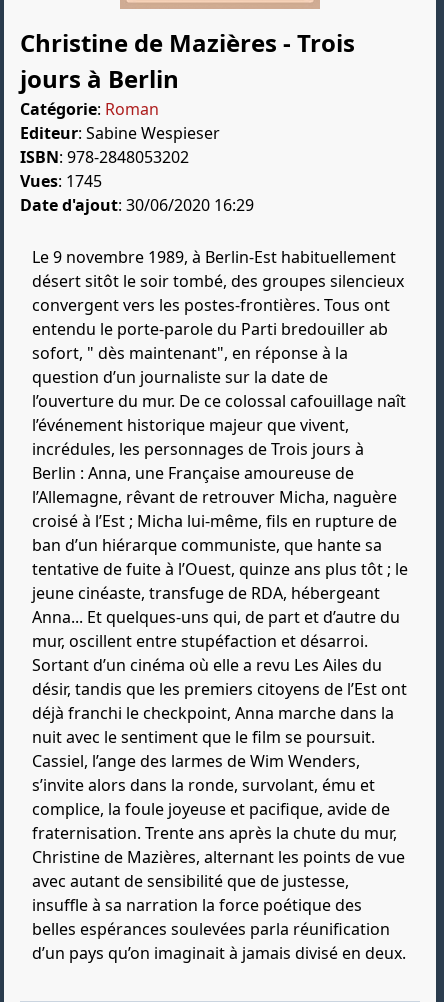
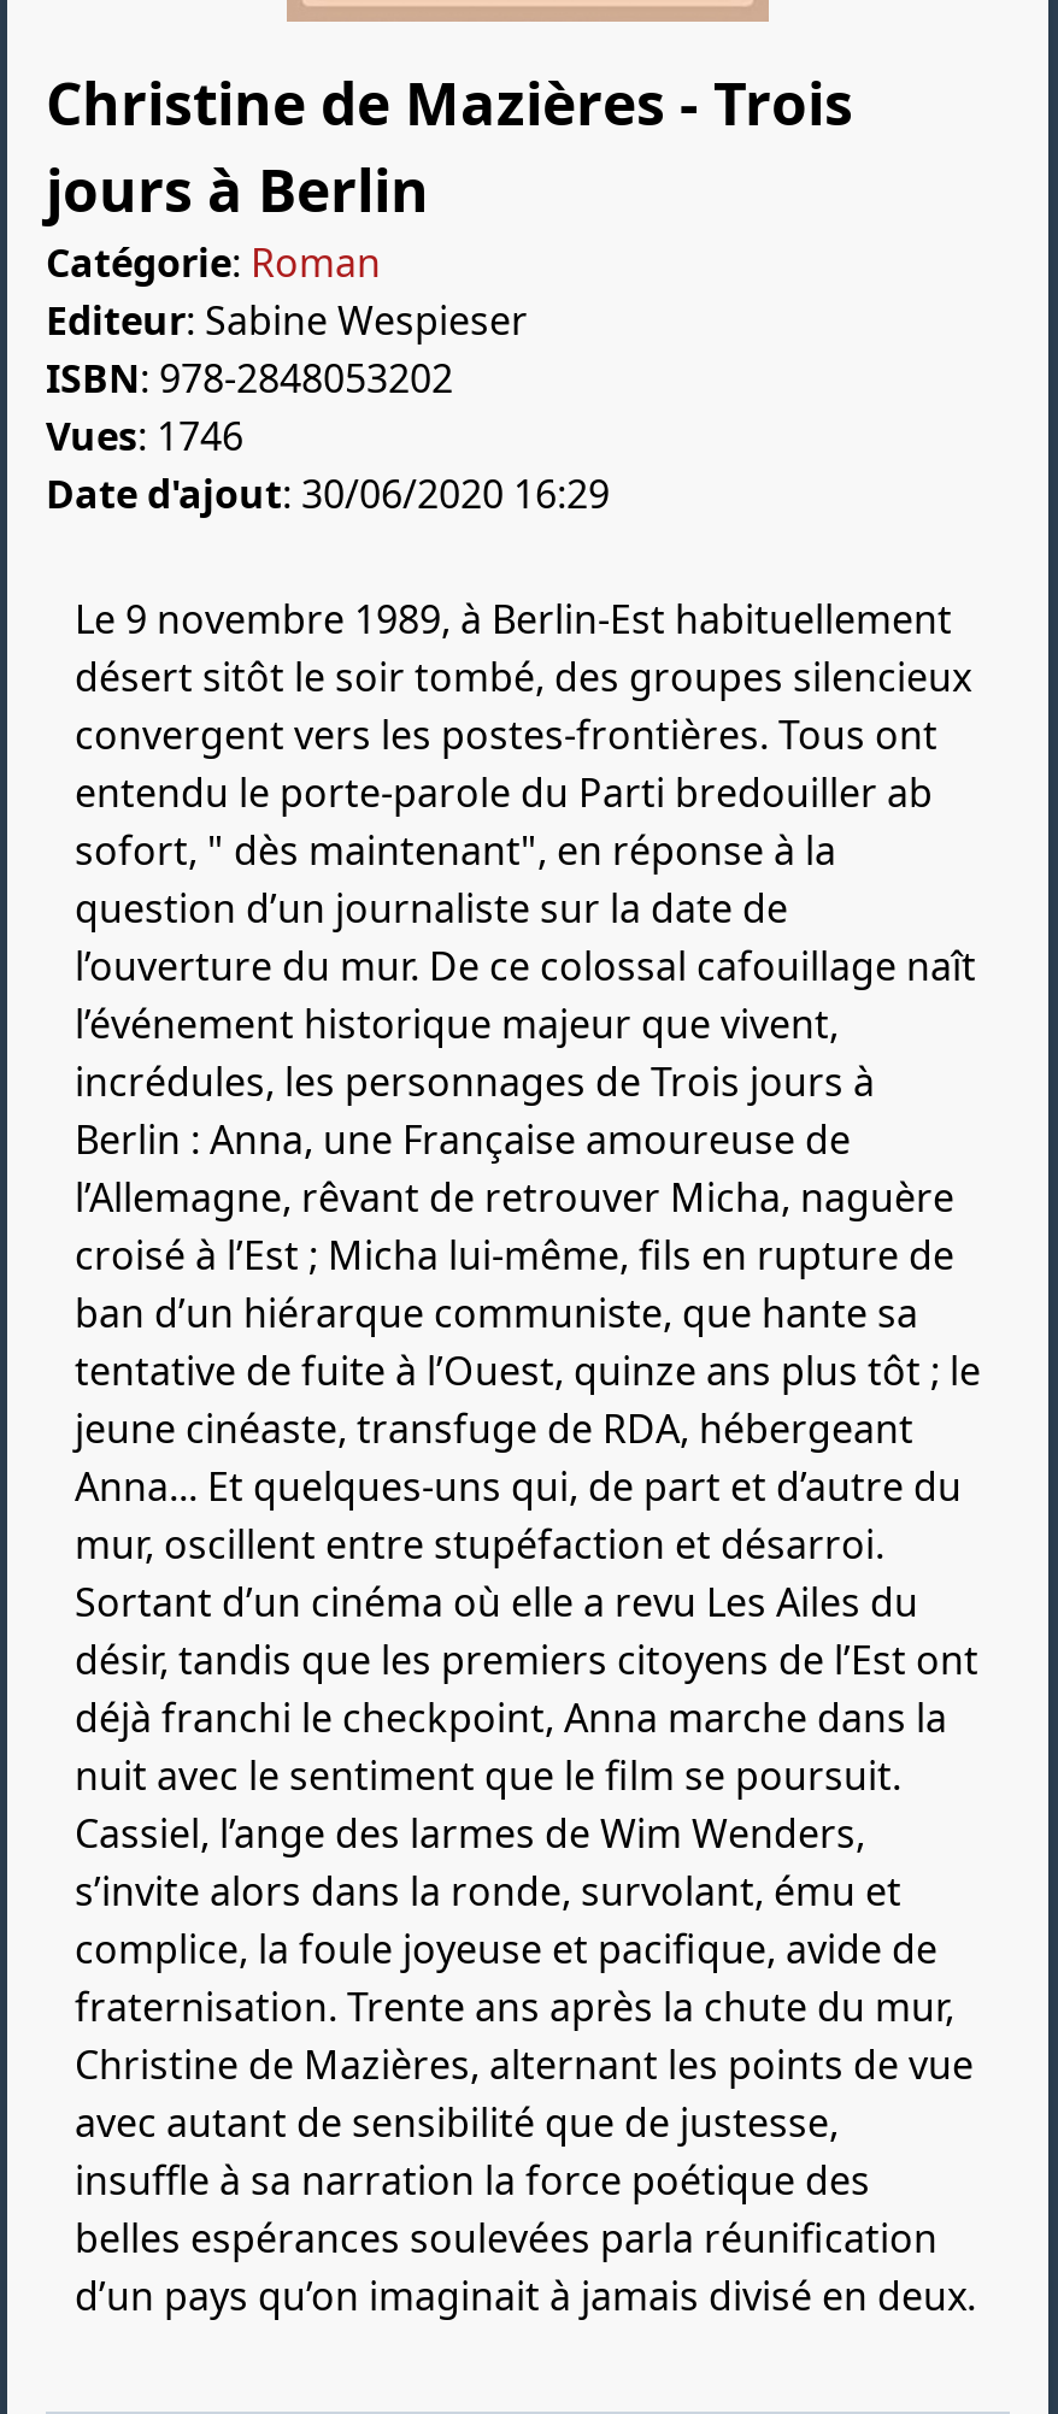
- Vues: 1745
+ Vues: 1746
